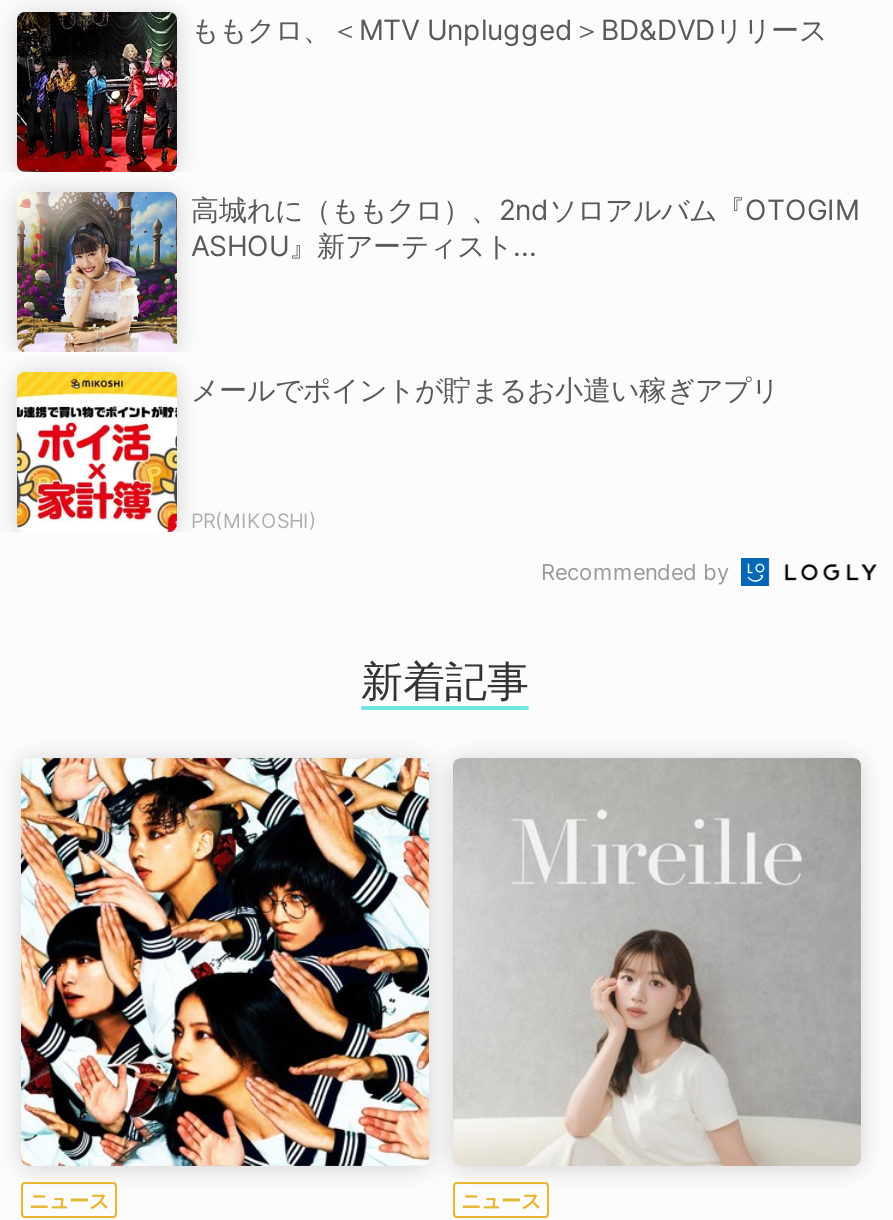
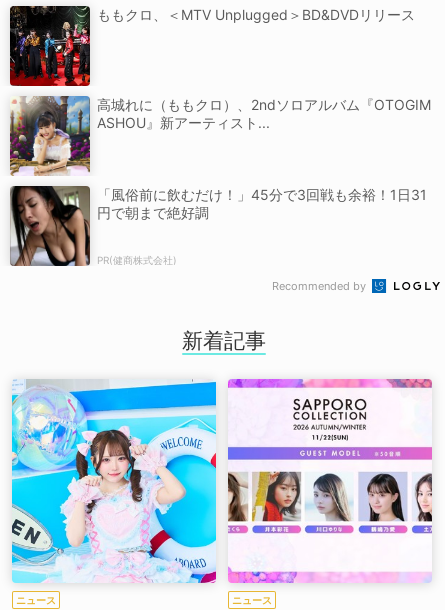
- [image]
- メールでポイントが貯まるお小遣い稼ぎアプリ
+ [image]
+ 「風俗前に飲むだけ！」45分で3回戦も余裕！1日31
+ 円で朝まで絶好調

- PR(MIKOSHI)
+ PR(健商株式会社)

- [image]
+ [image]

- [image]
+ [image]
